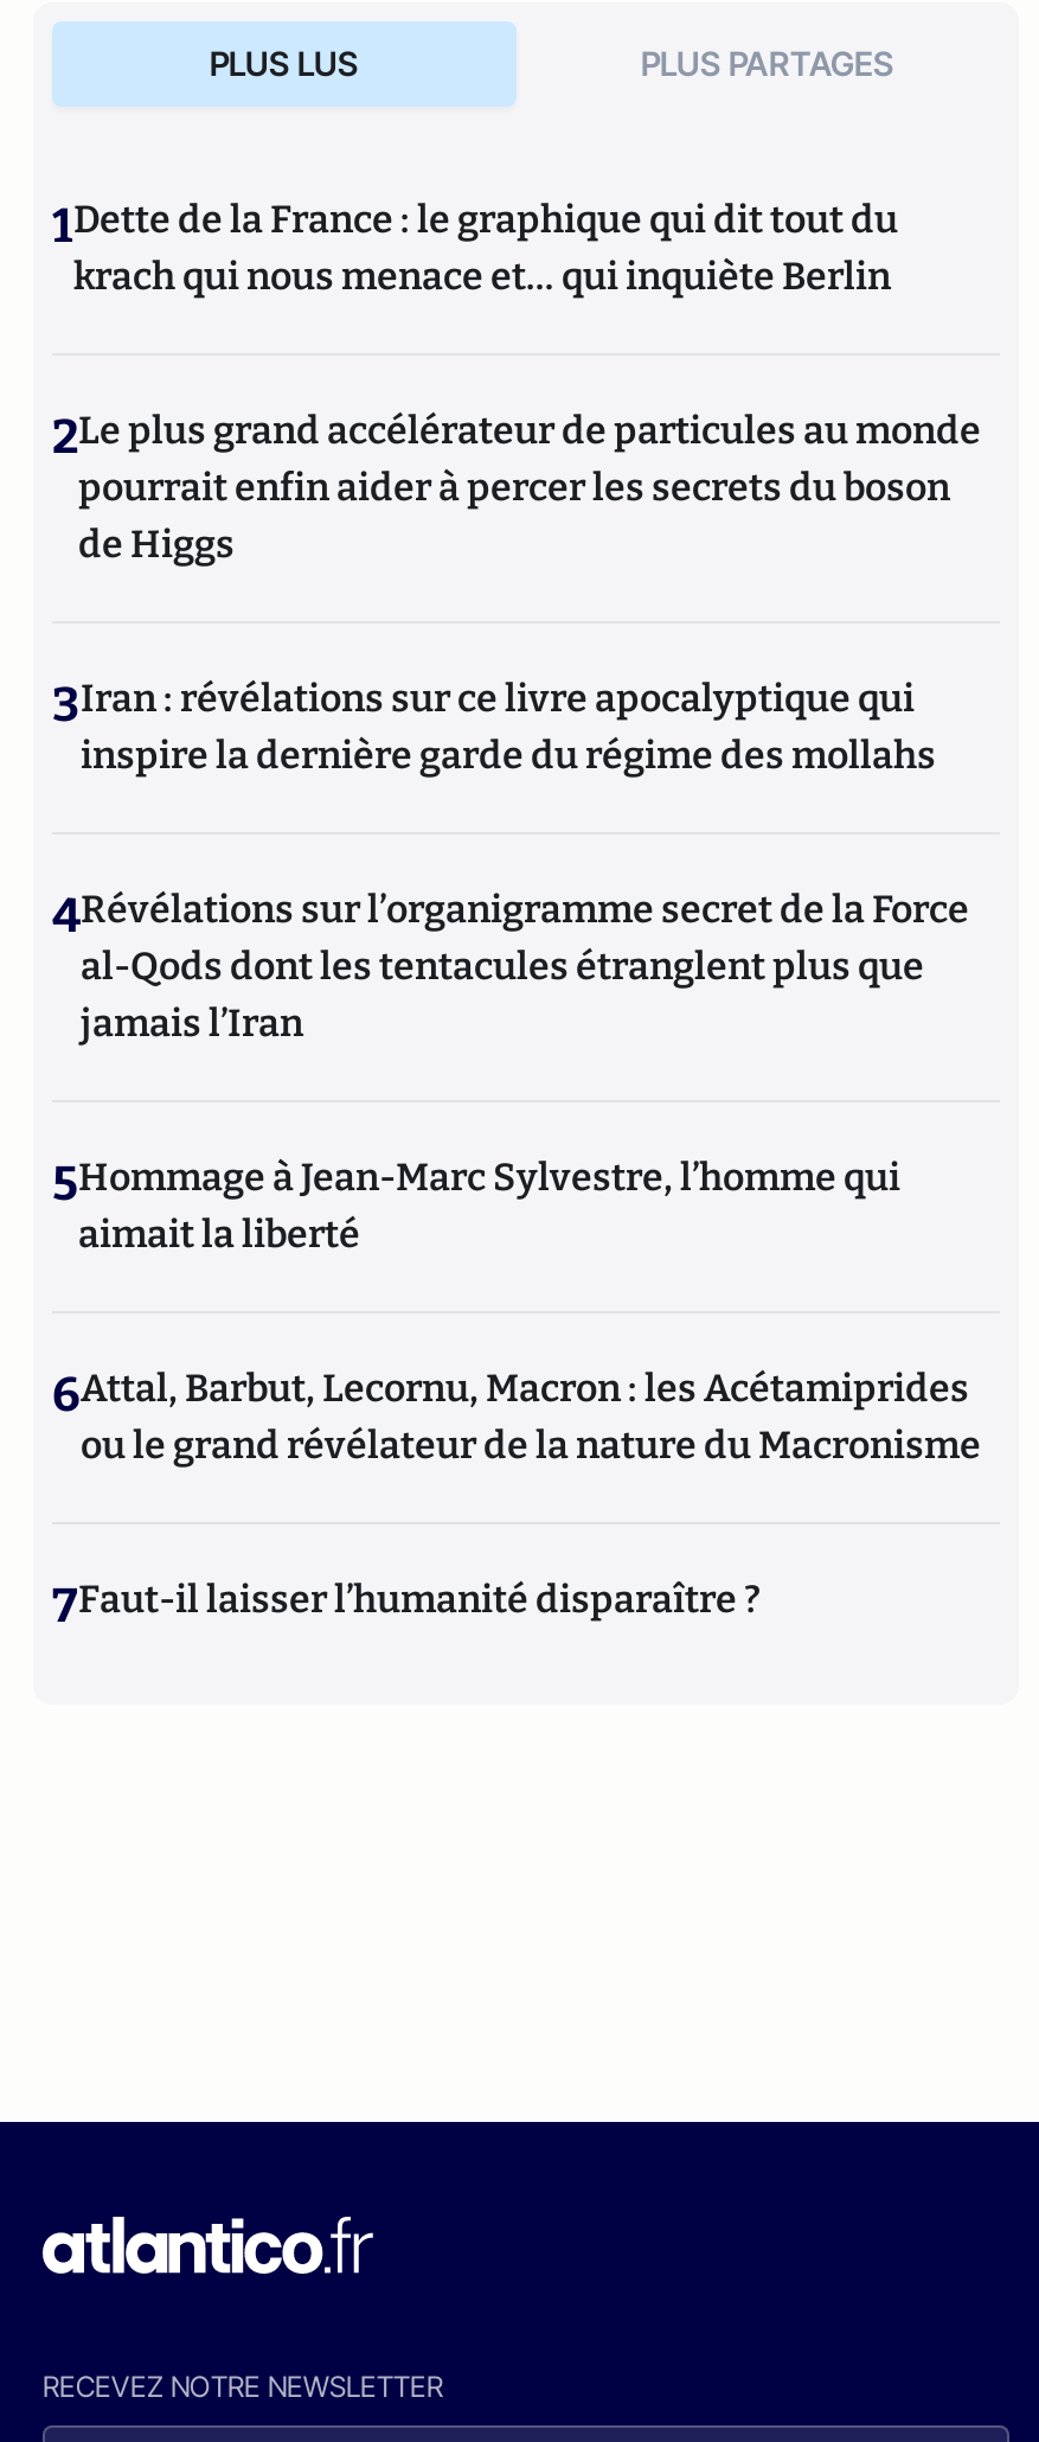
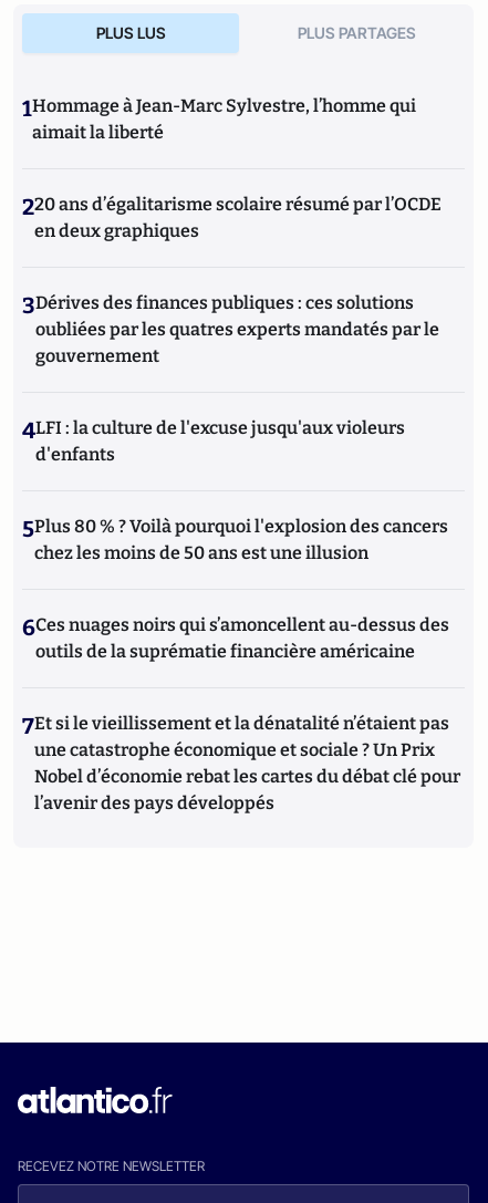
- 1Dette de la France : le graphique qui dit tout du
- krach qui nous menace et… qui inquiète Berlin
- 2Le plus grand accélérateur de particules au monde
- pourrait enfin aider à percer les secrets du boson
- de Higgs
- 3Iran : révélations sur ce livre apocalyptique qui
- inspire la dernière garde du régime des mollahs
- 4Révélations sur l’organigramme secret de la Force
- al-Qods dont les tentacules étranglent plus que
- jamais l’Iran
- 5Hommage à Jean-Marc Sylvestre, l’homme qui
+ 1Hommage à Jean-Marc Sylvestre, l’homme qui

moved up: aimait la liberté

- 6Attal, Barbut, Lecornu, Macron : les Acétamiprides
- ou le grand révélateur de la nature du Macronisme
- 7Faut-il laisser l’humanité disparaître ?
+ 220 ans d’égalitarisme scolaire résumé par l’OCDE
+ en deux graphiques
+ 3Dérives des finances publiques : ces solutions
+ oubliées par les quatres experts mandatés par le
+ gouvernement
+ 4LFI : la culture de l'excuse jusqu'aux violeurs
+ d'enfants
+ 5Plus 80 % ? Voilà pourquoi l'explosion des cancers
+ chez les moins de 50 ans est une illusion
+ 6Ces nuages noirs qui s’amoncellent au-dessus des
+ outils de la suprématie financière américaine
+ 7Et si le vieillissement et la dénatalité n’étaient pas
+ une catastrophe économique et sociale ? Un Prix
+ Nobel d’économie rebat les cartes du débat clé pour
+ l’avenir des pays développés
